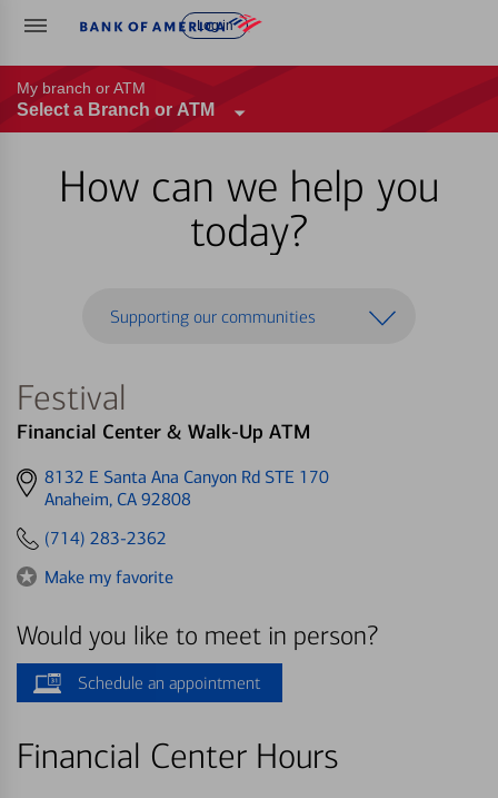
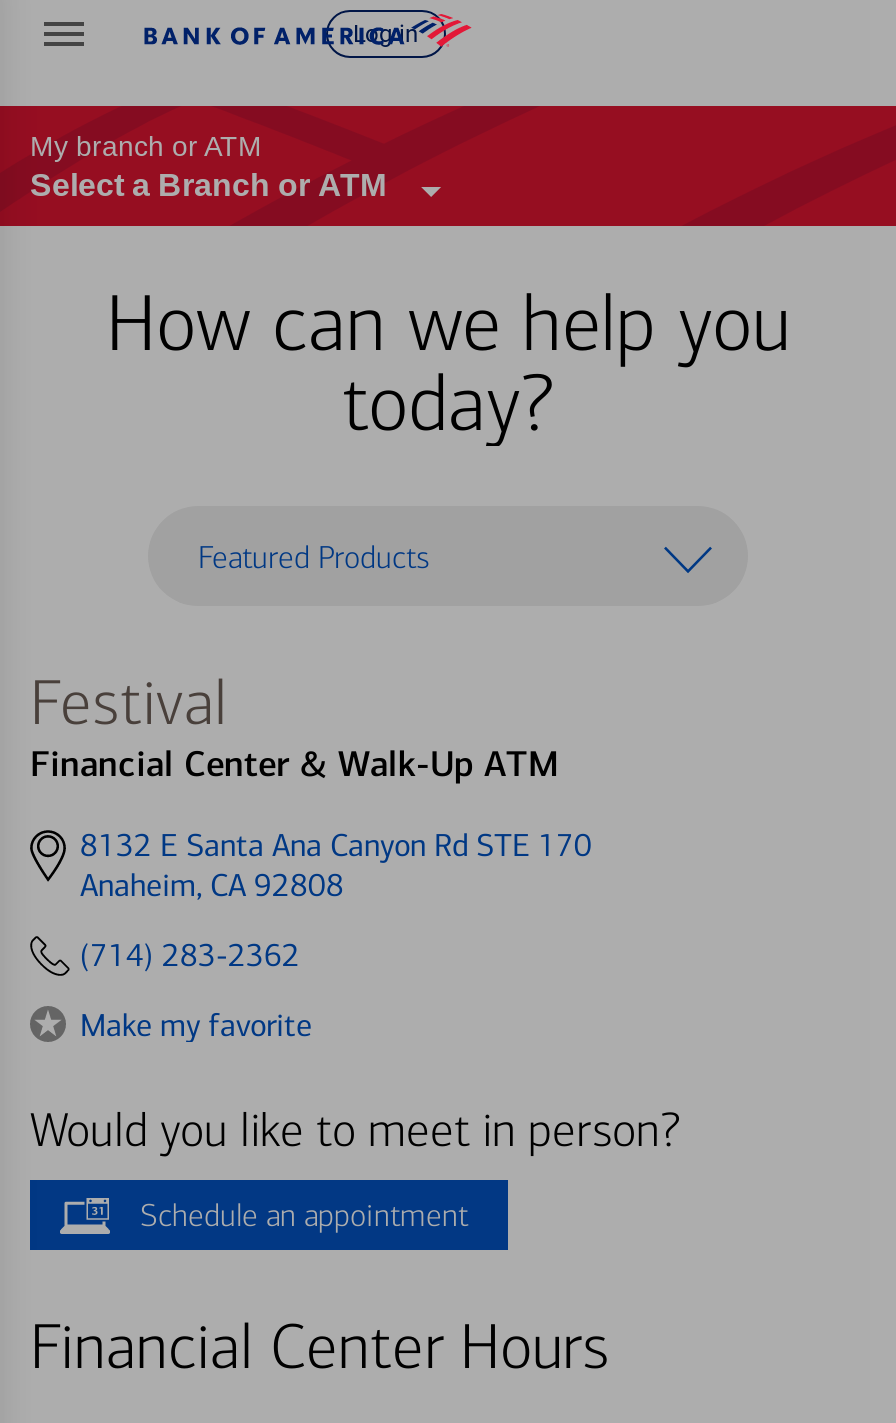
- Supporting our communities
+ Featured Products
